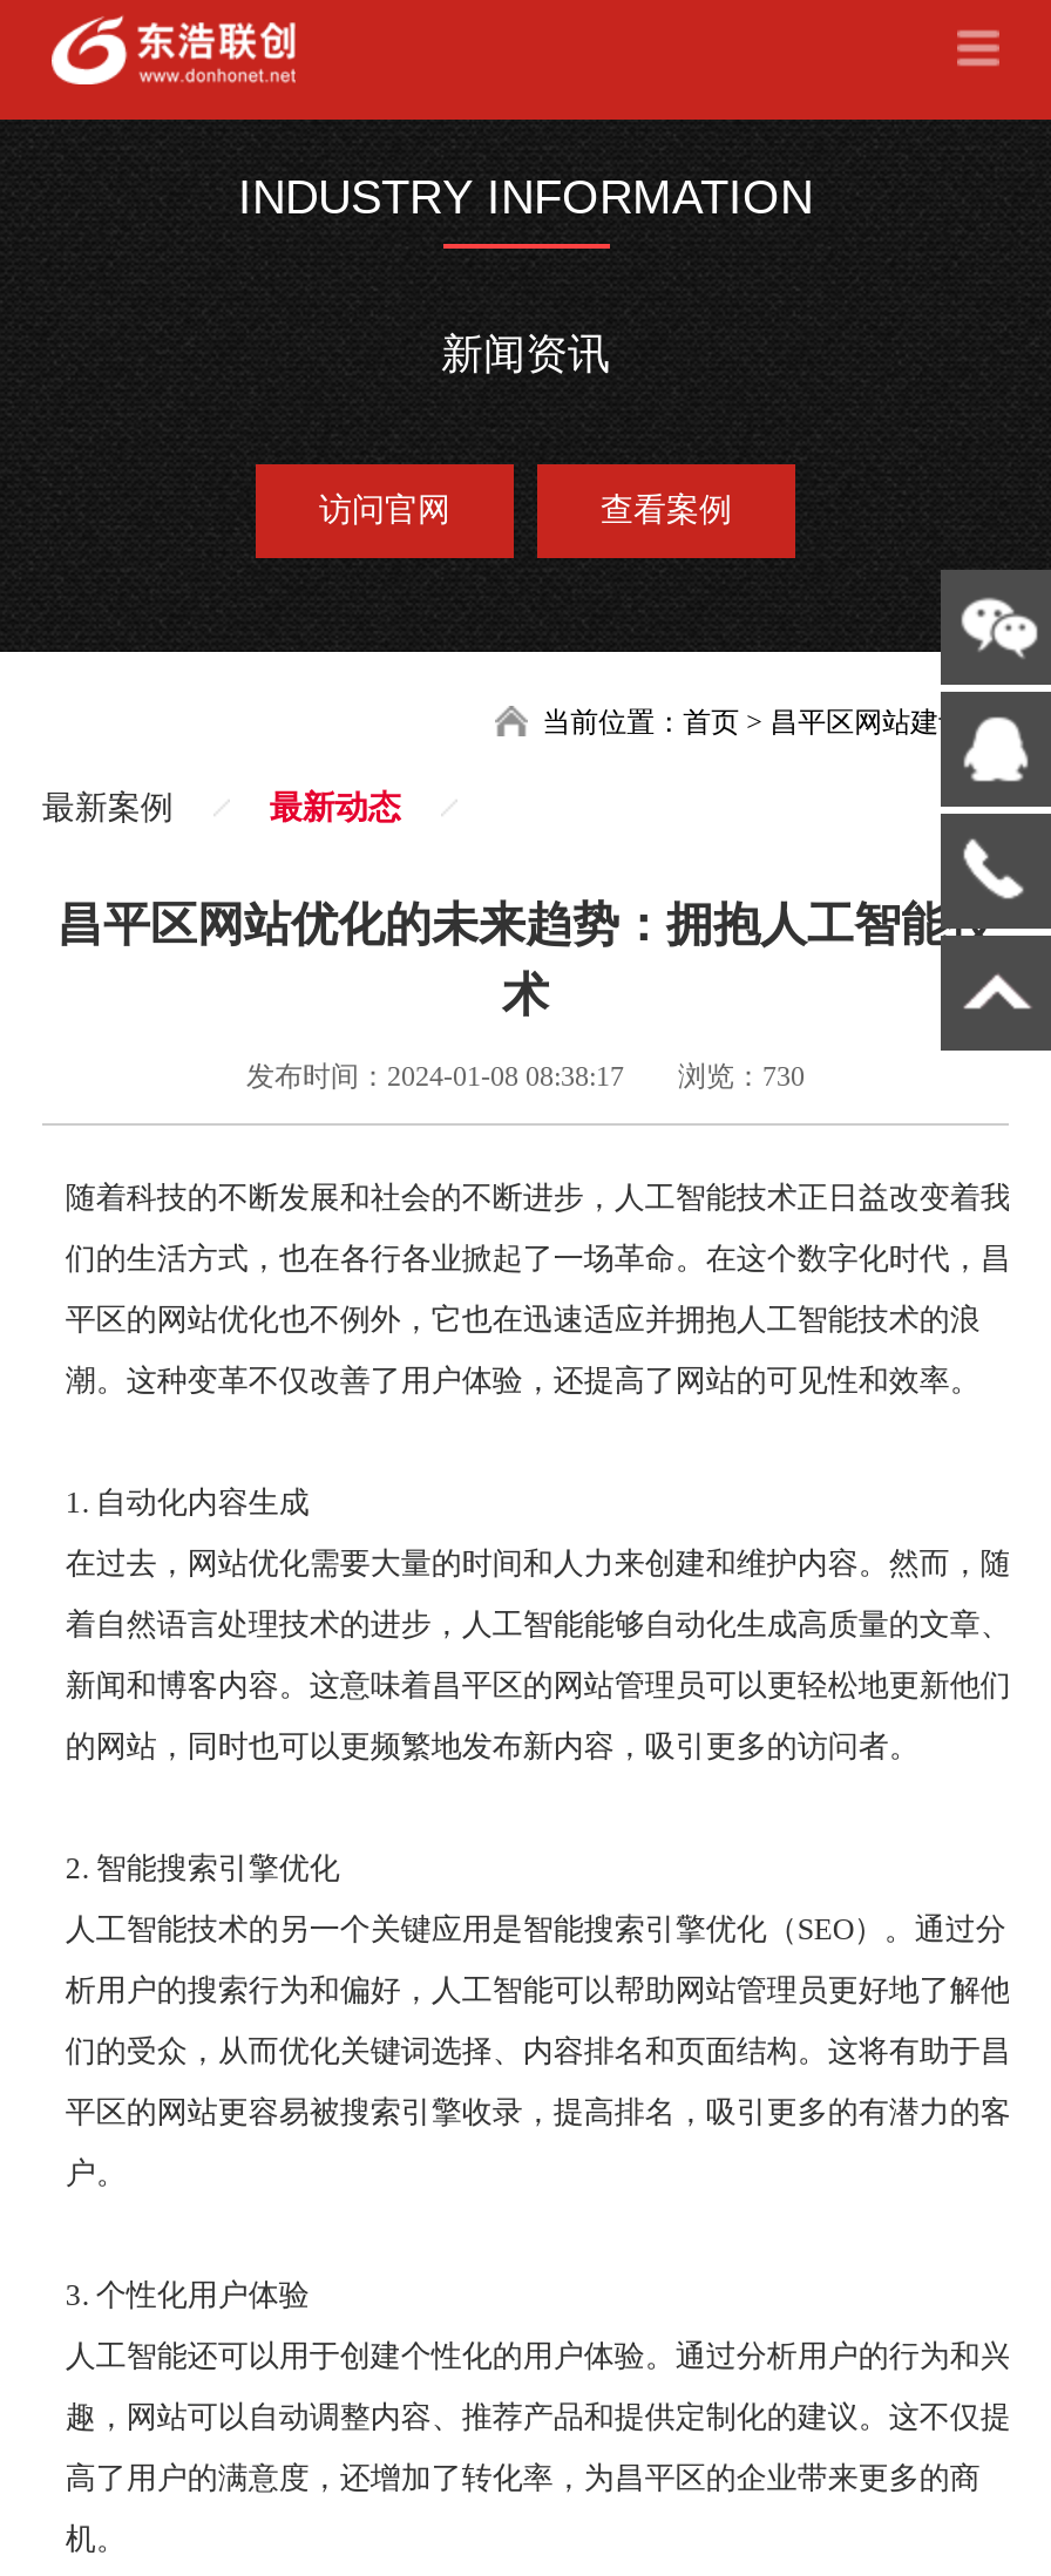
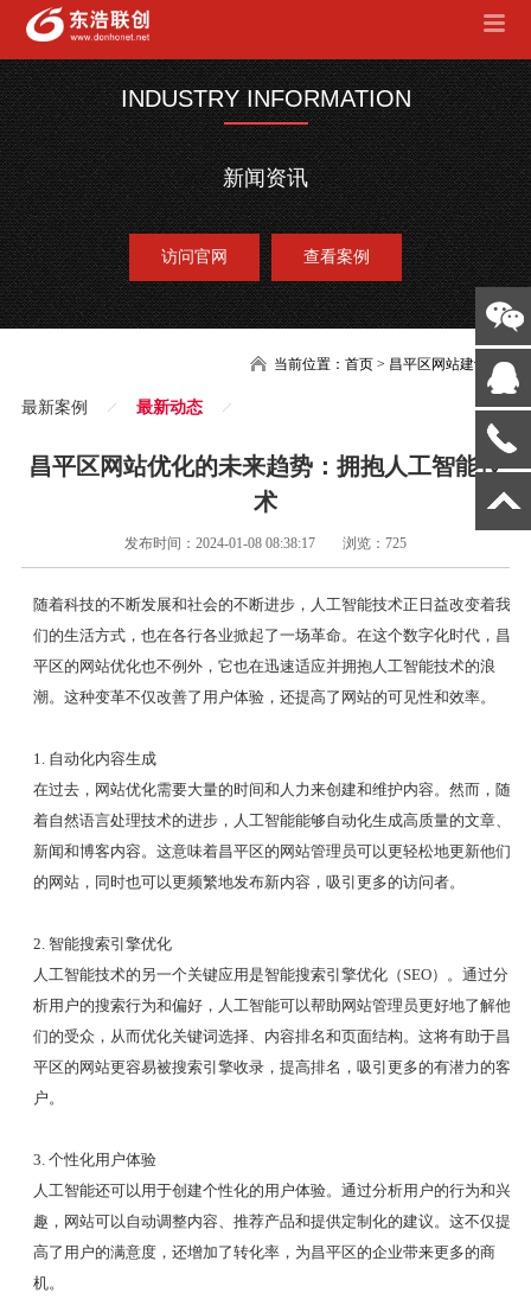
- 发布时间：2024-01-08 08:38:17 浏览：730
+ 发布时间：2024-01-08 08:38:17 浏览：725
